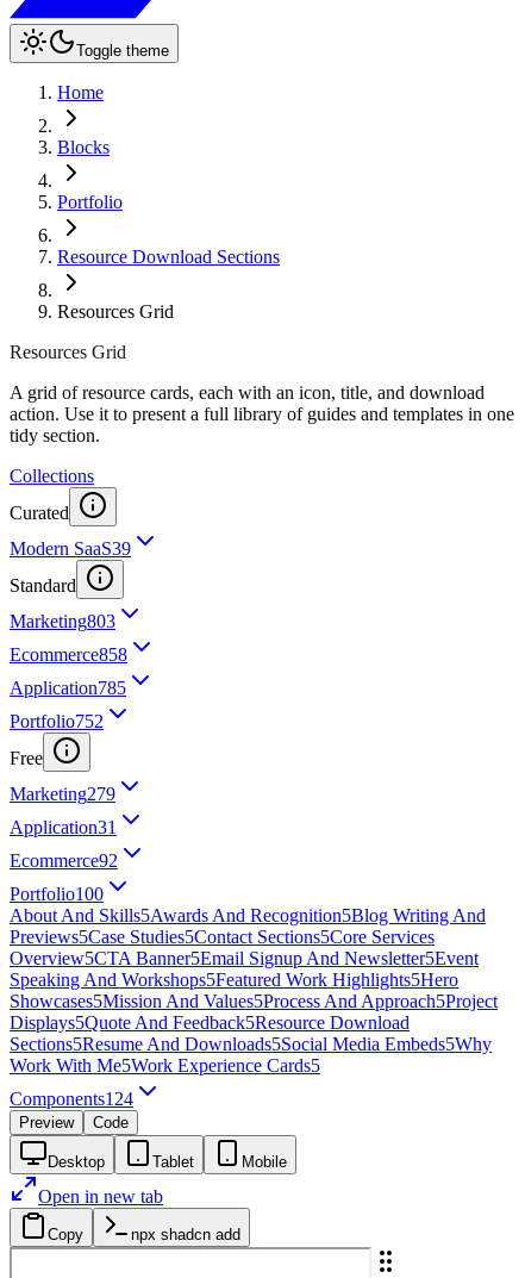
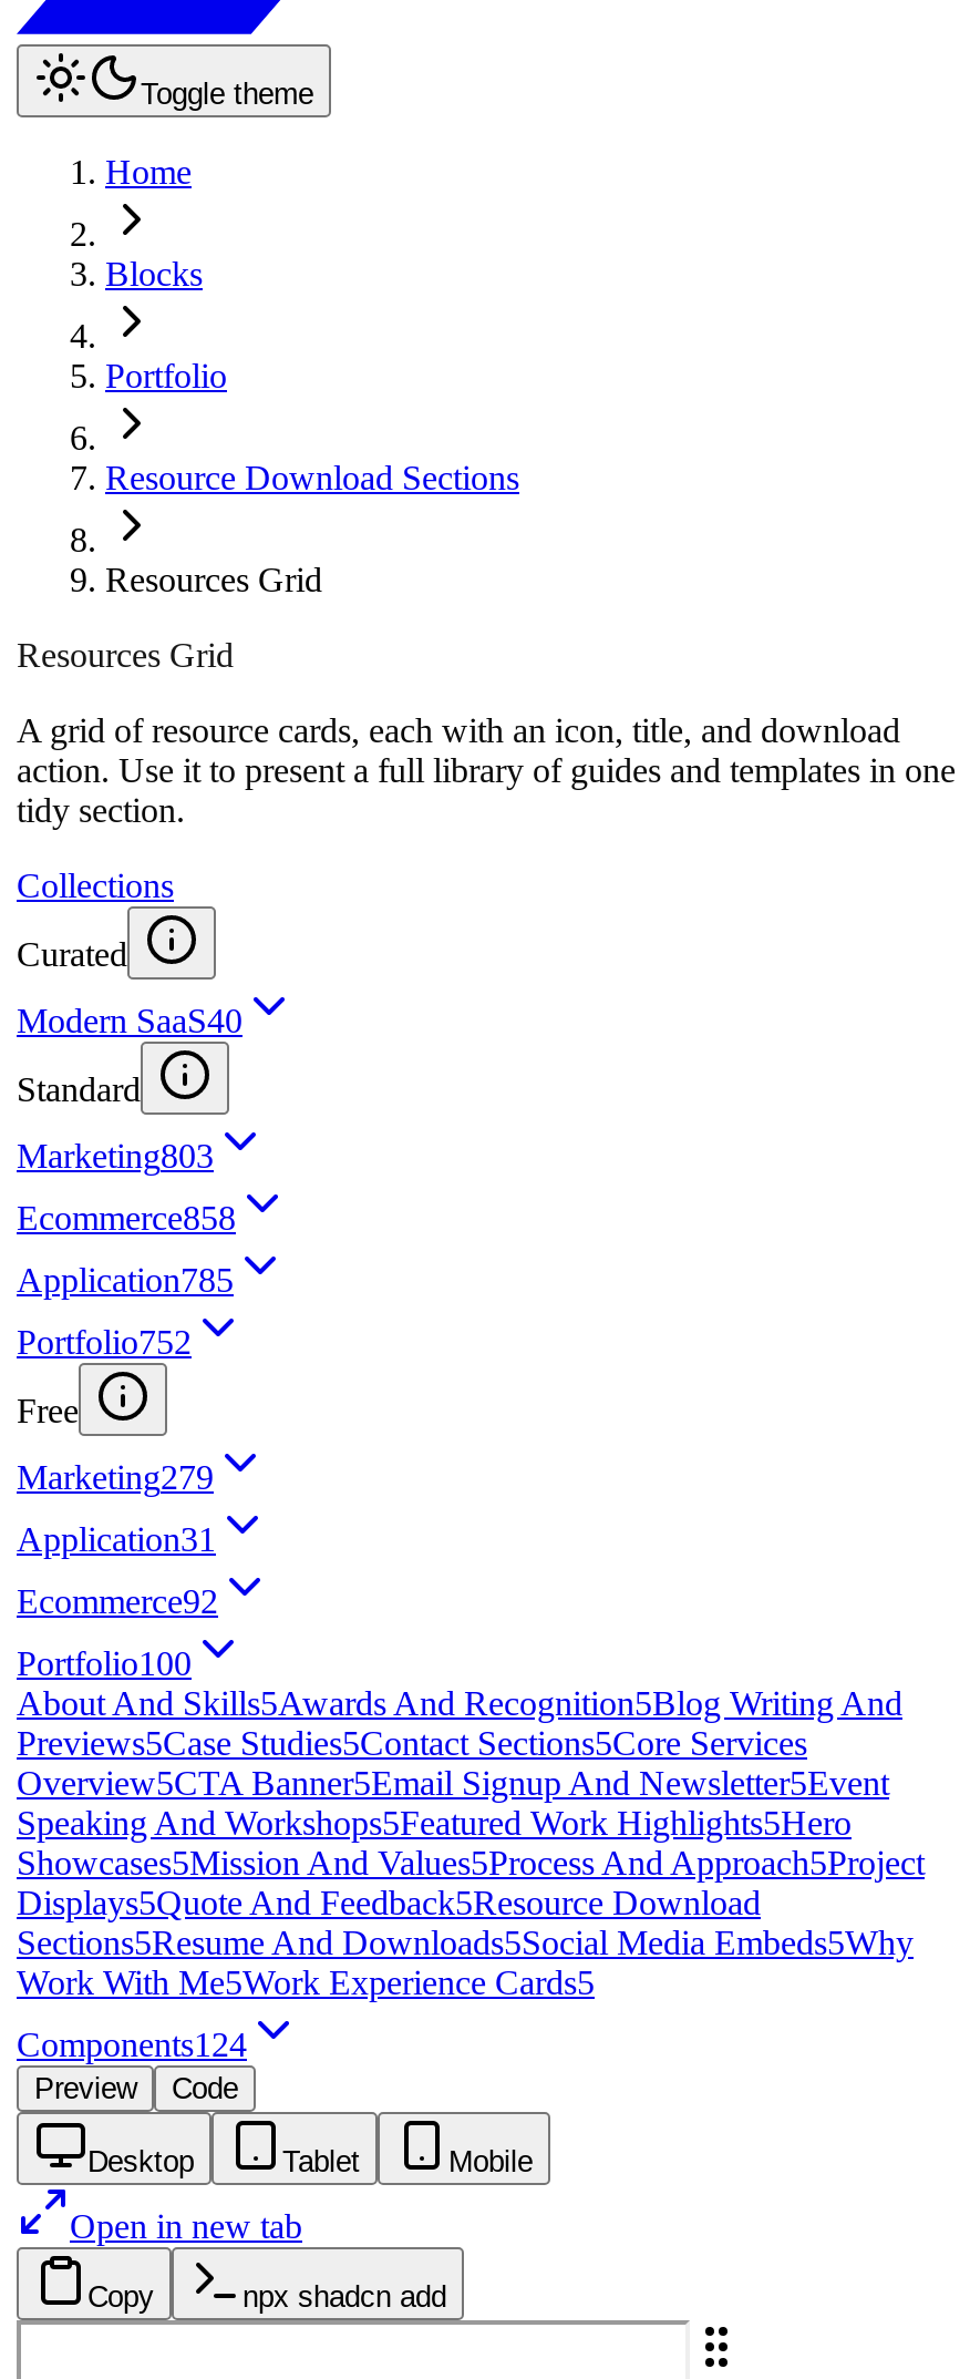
- Modern SaaS39
+ Modern SaaS40
